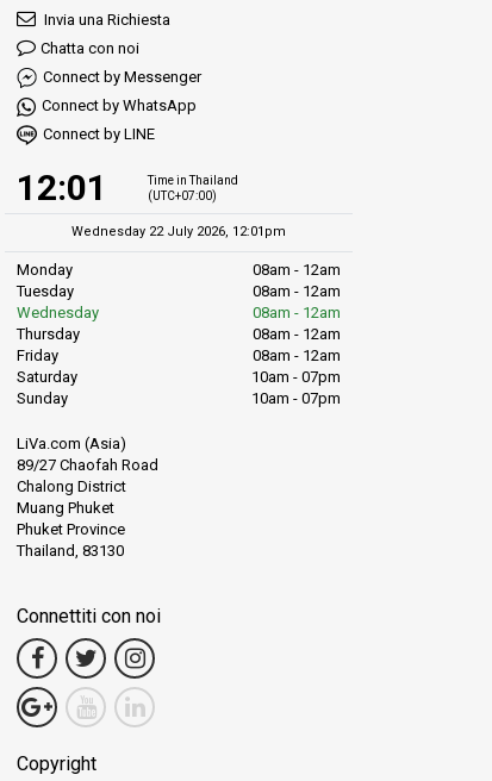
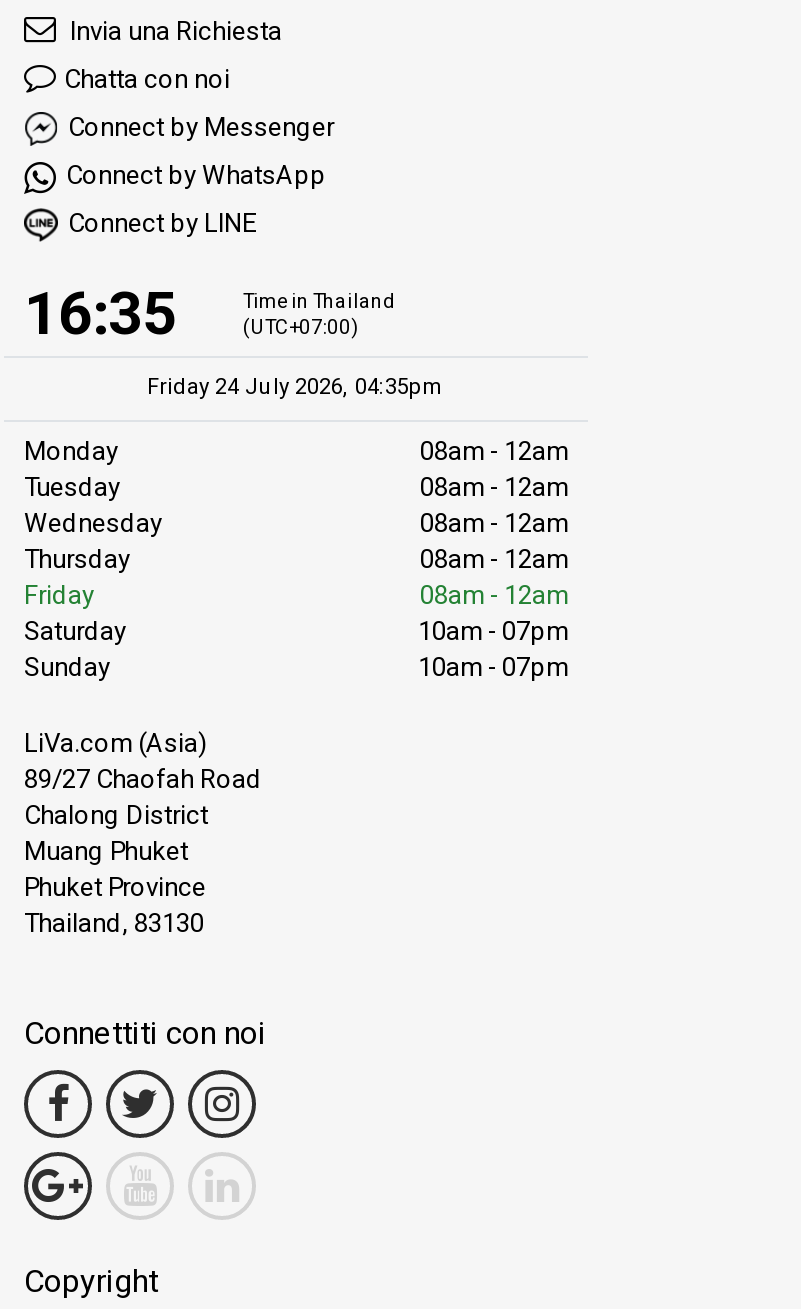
- 12:01
+ 16:35

- Wednesday 22 July 2026, 12:01pm
+ Friday 24 July 2026, 04:35pm
